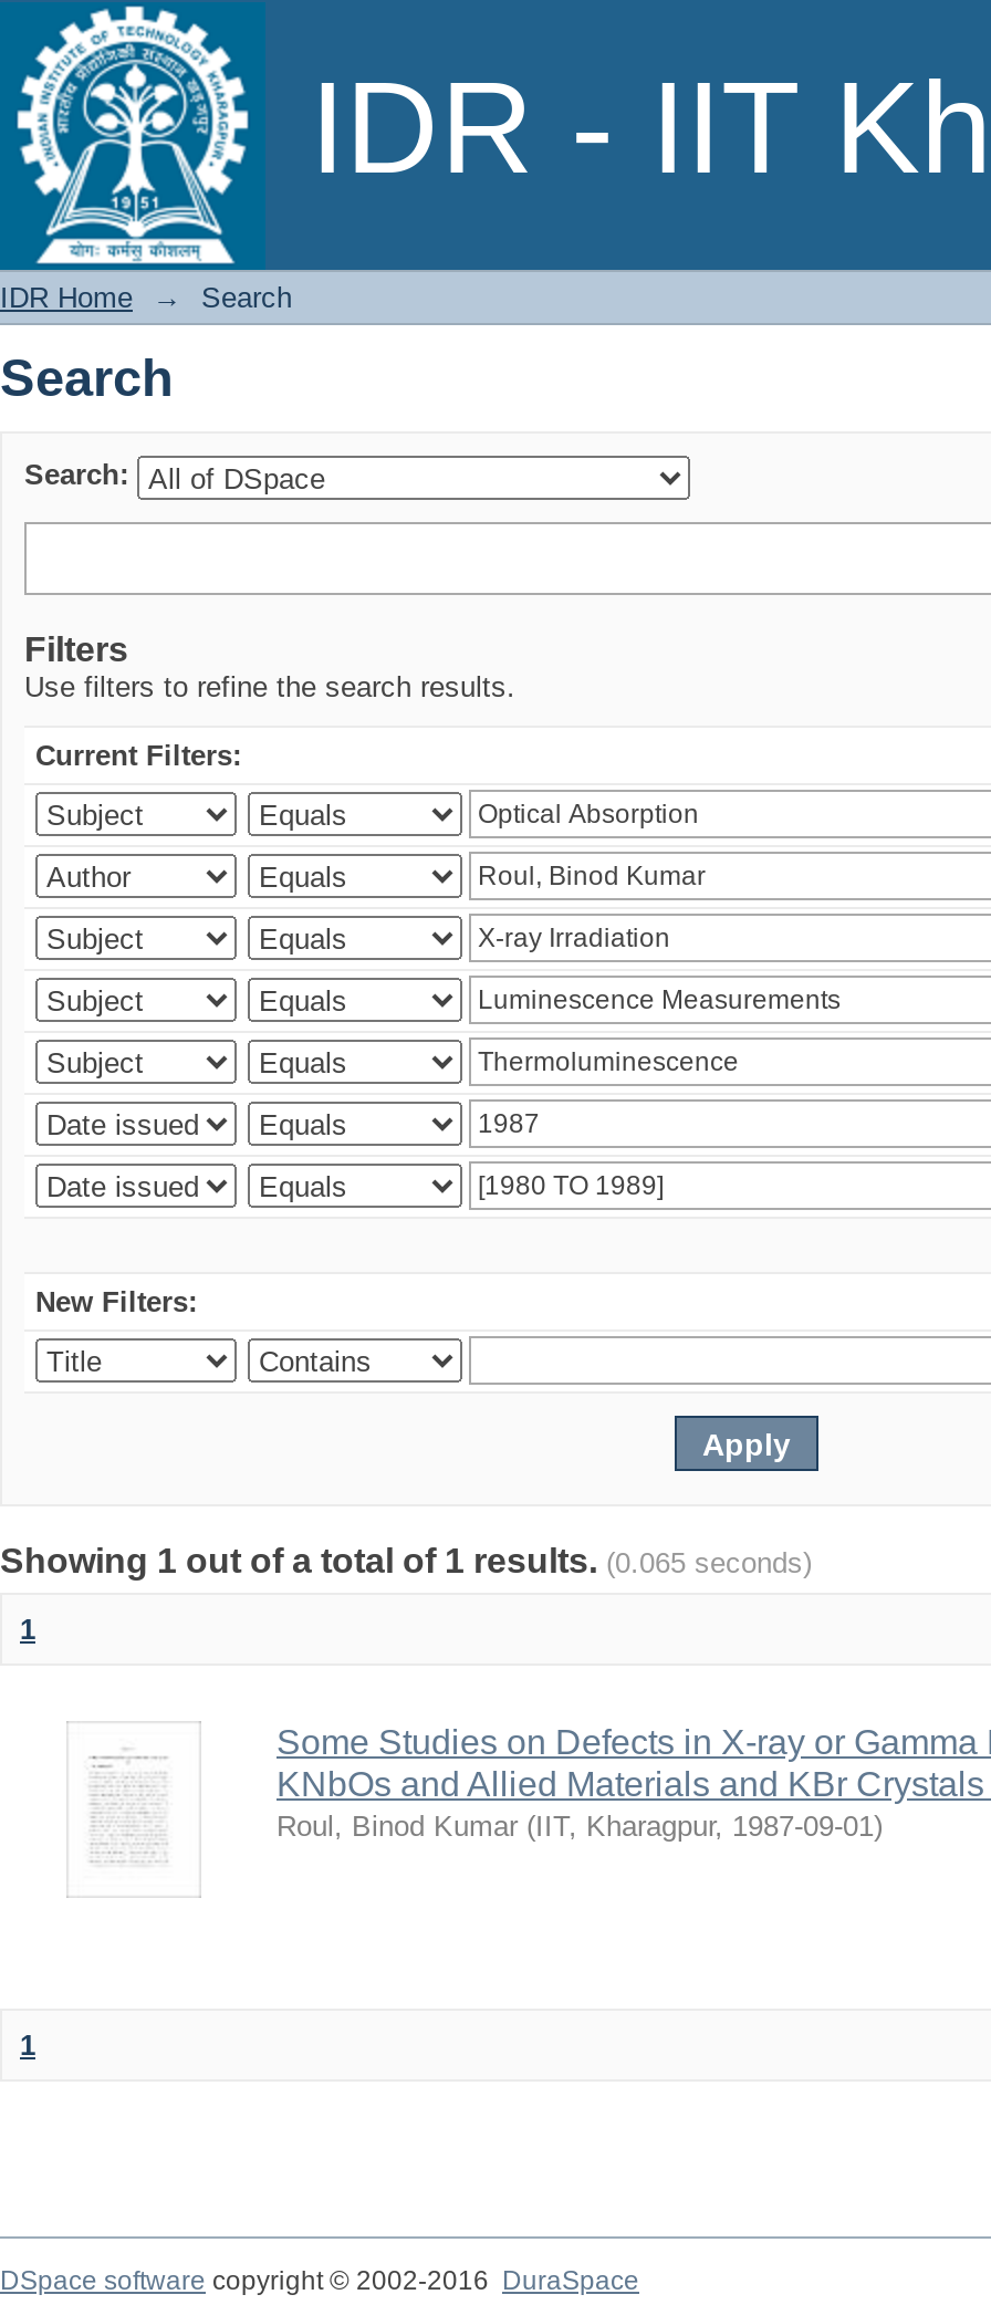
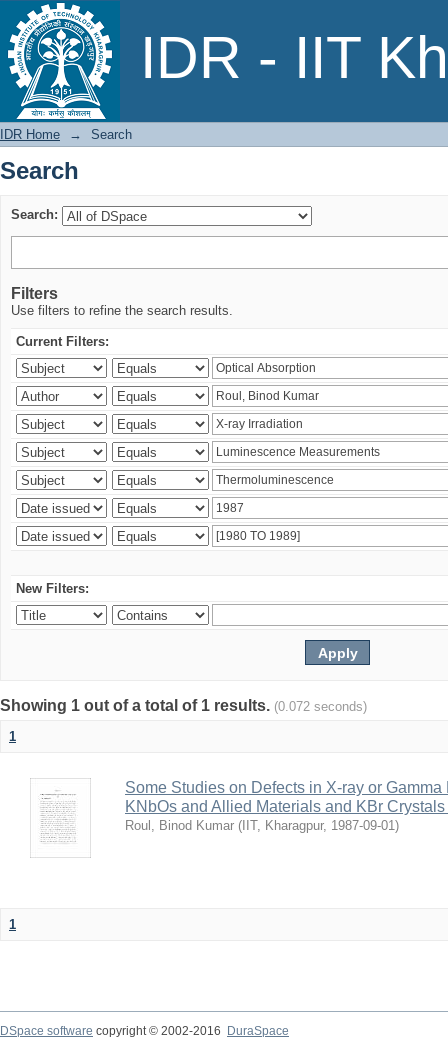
- Showing 1 out of a total of 1 results. (0.065 seconds)
+ Showing 1 out of a total of 1 results. (0.072 seconds)
